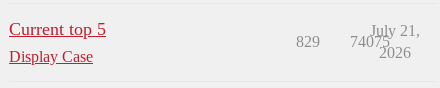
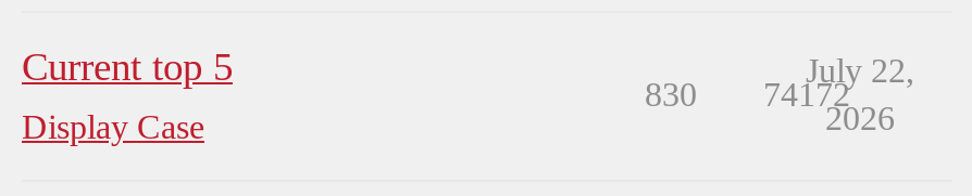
- July 21,
+ July 22,

- 829
+ 830

- 74075
+ 74172
